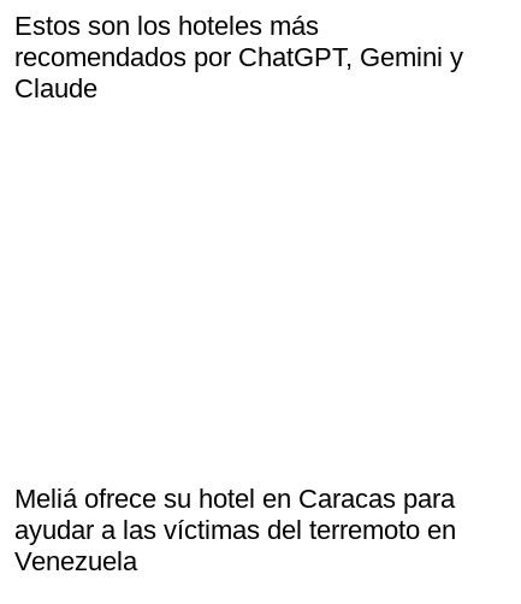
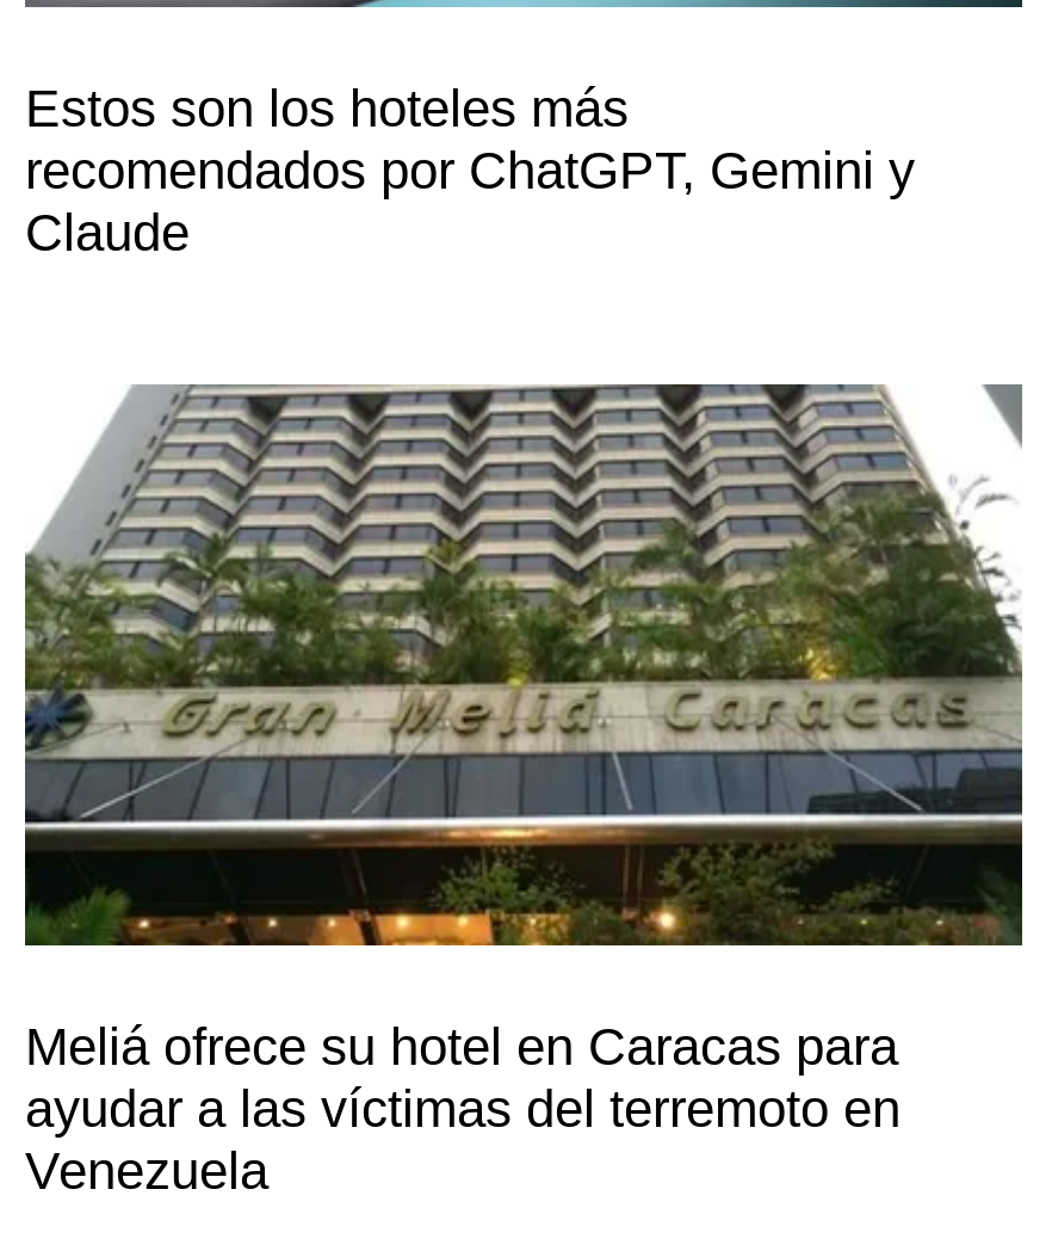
+ [image]
